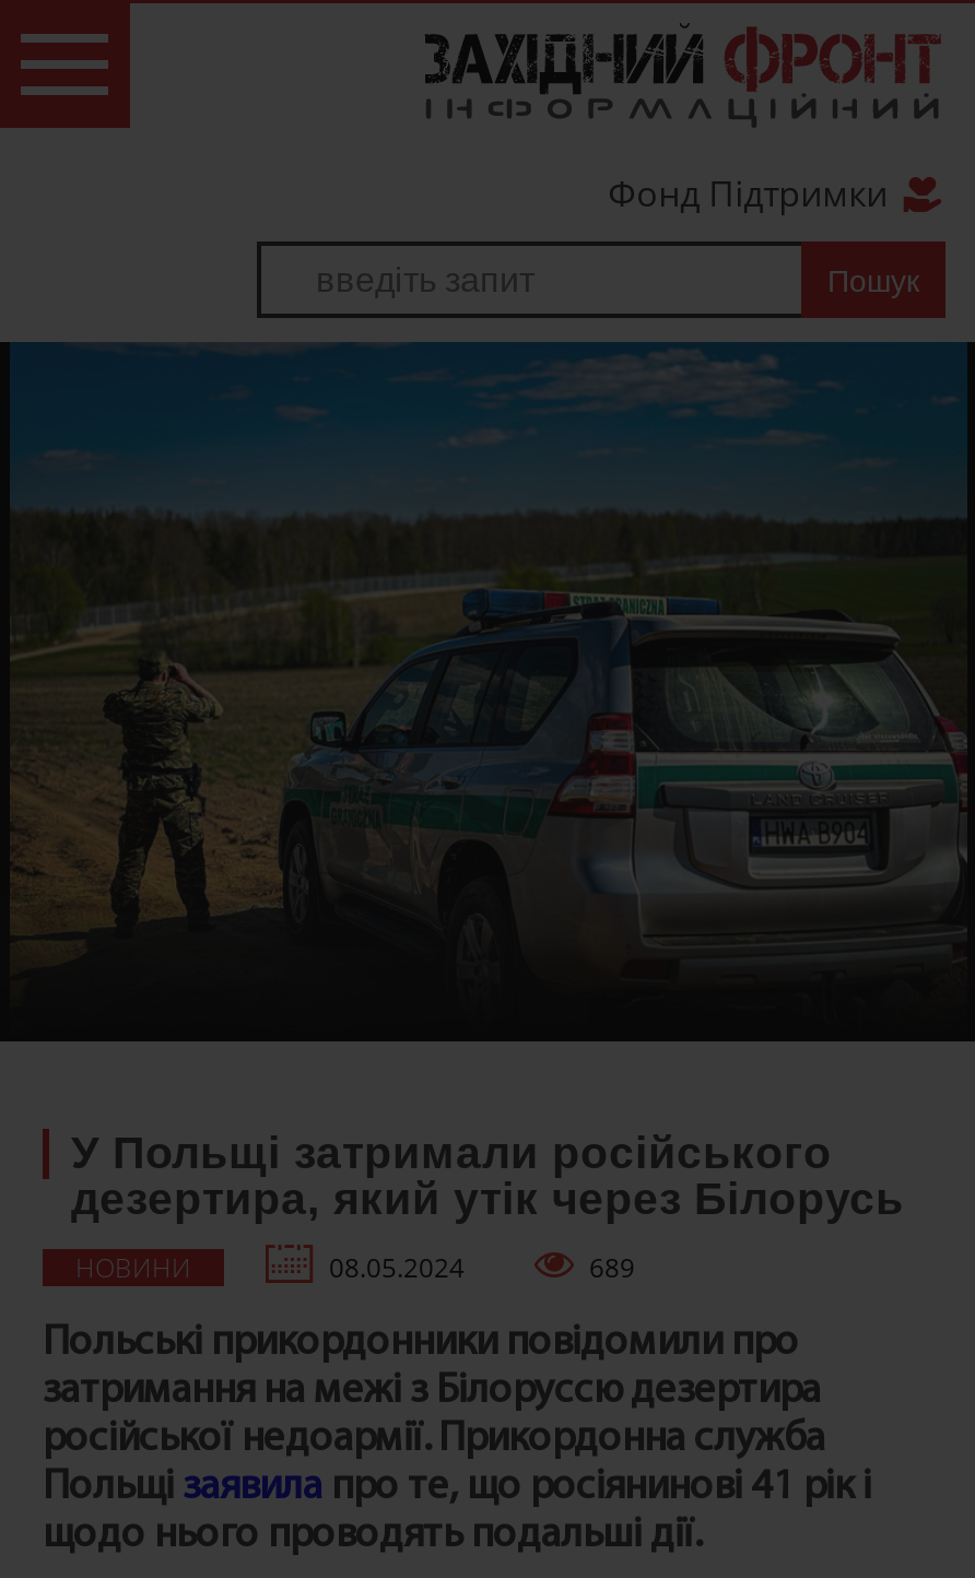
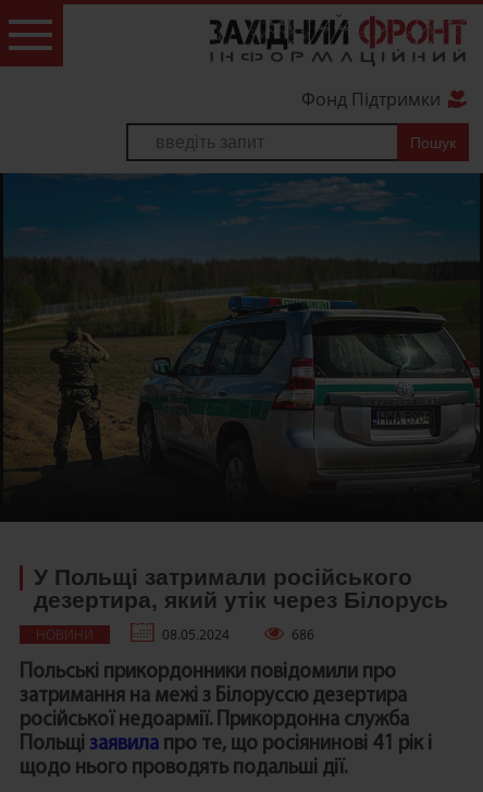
- 689
+ 686
